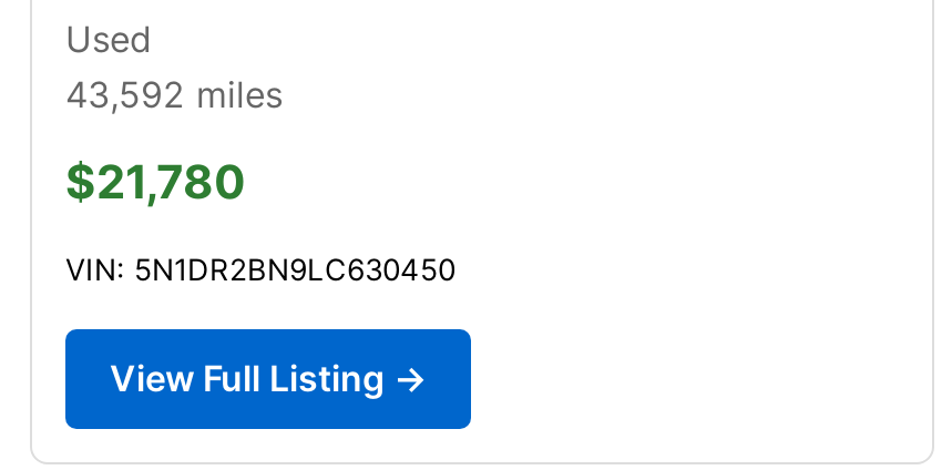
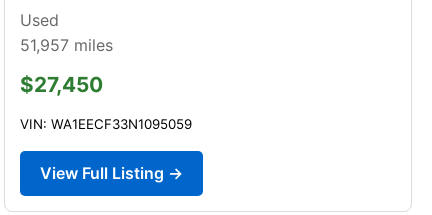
- 43,592 miles
+ 51,957 miles

- $21,780
+ $27,450

- VIN: 5N1DR2BN9LC630450
+ VIN: WA1EECF33N1095059
